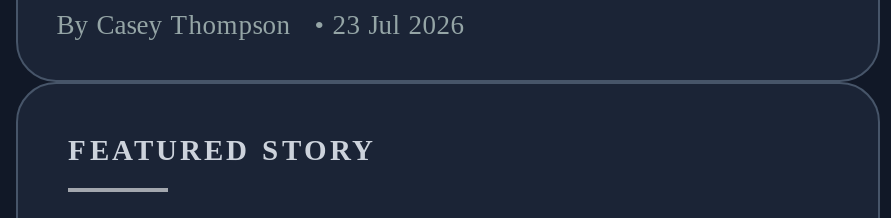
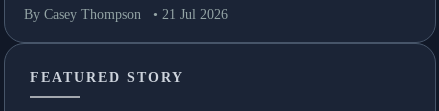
- By Casey Thompson • 23 Jul 2026
+ By Casey Thompson • 21 Jul 2026
